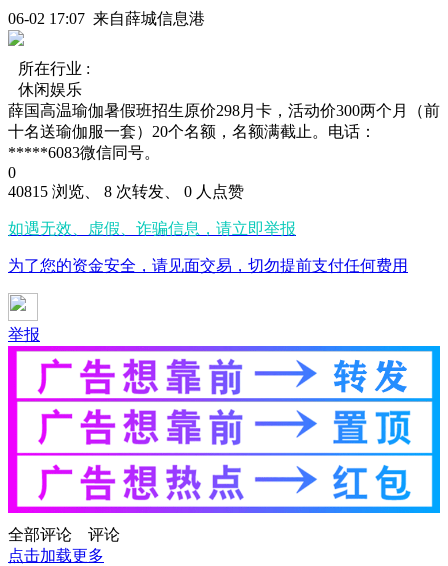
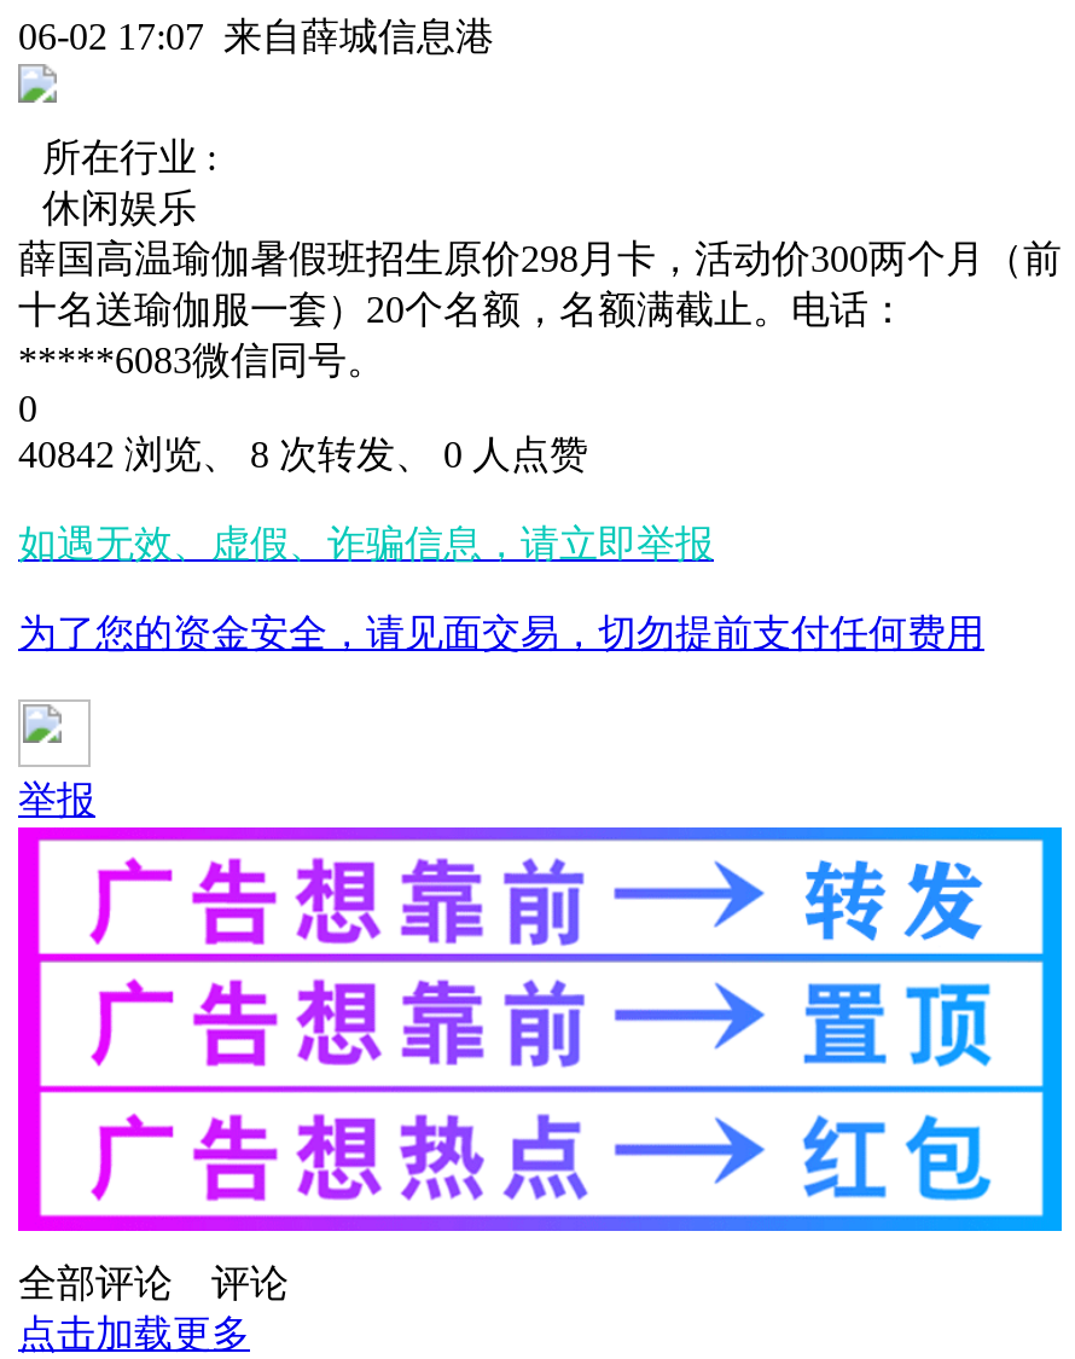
- 40815 浏览、 8 次转发、 0 人点赞
+ 40842 浏览、 8 次转发、 0 人点赞
